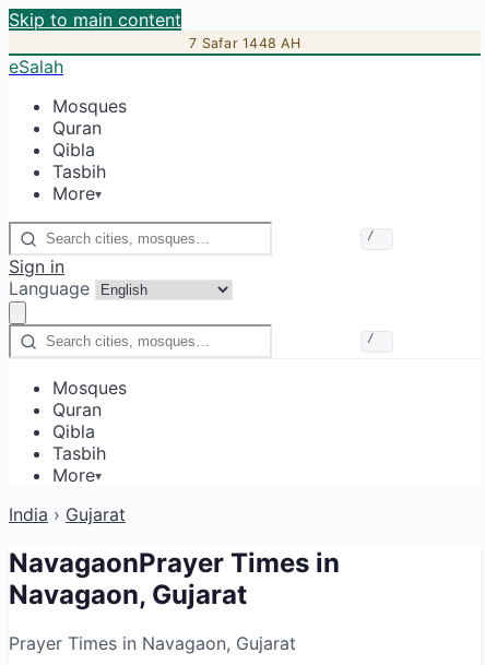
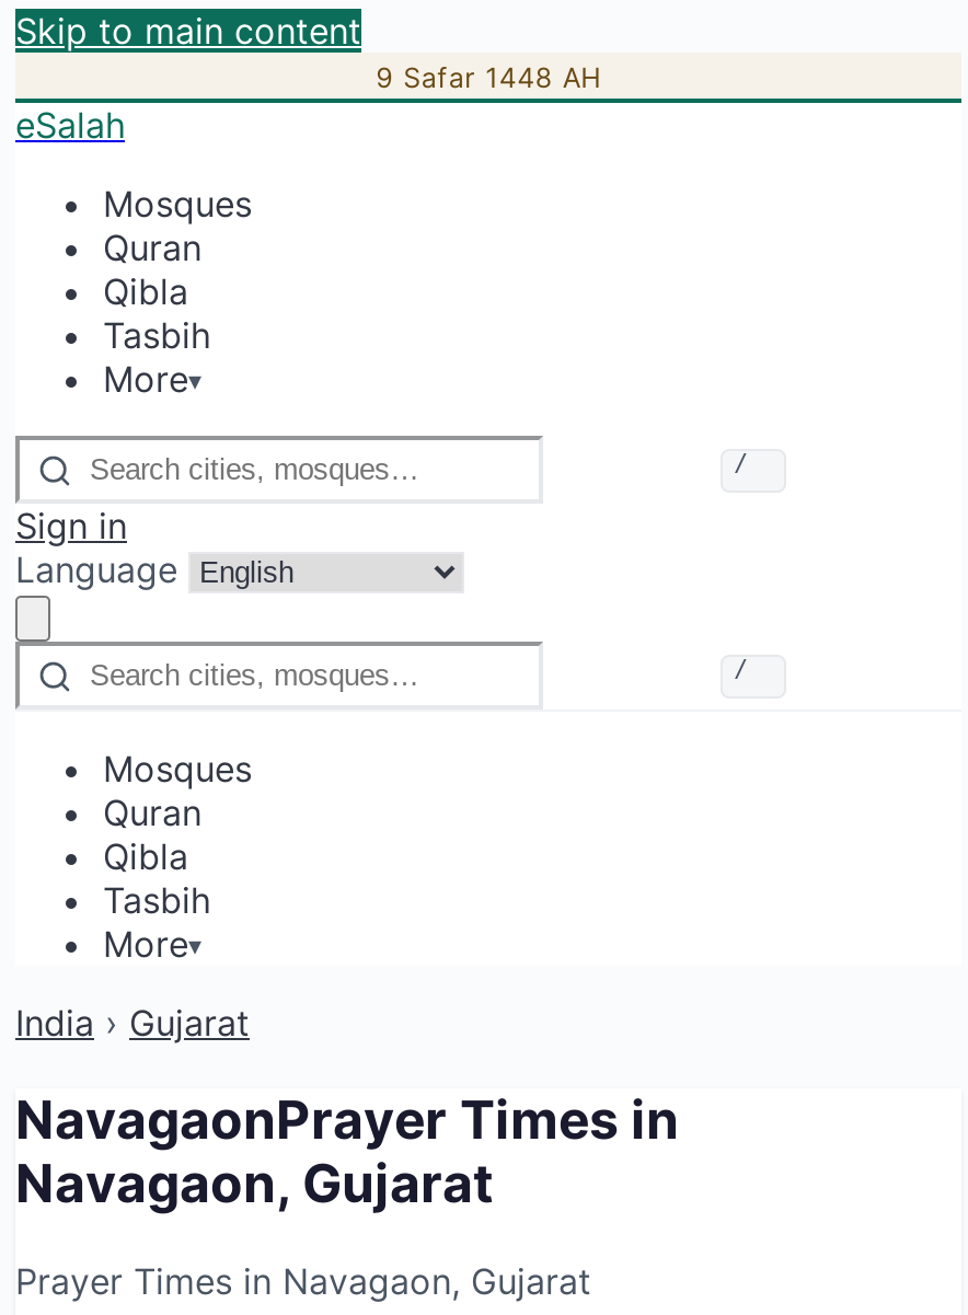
- 7 Safar 1448 AH
+ 9 Safar 1448 AH
